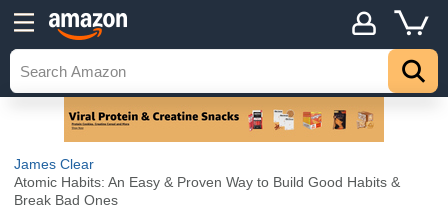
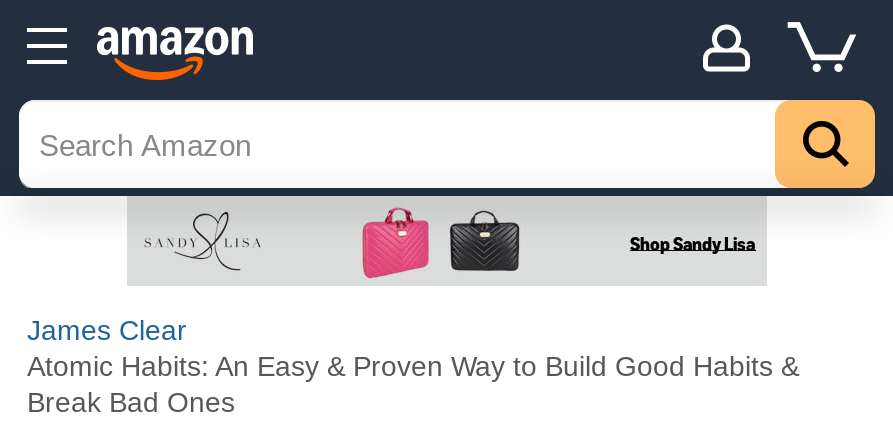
- [image]
+ [image]
